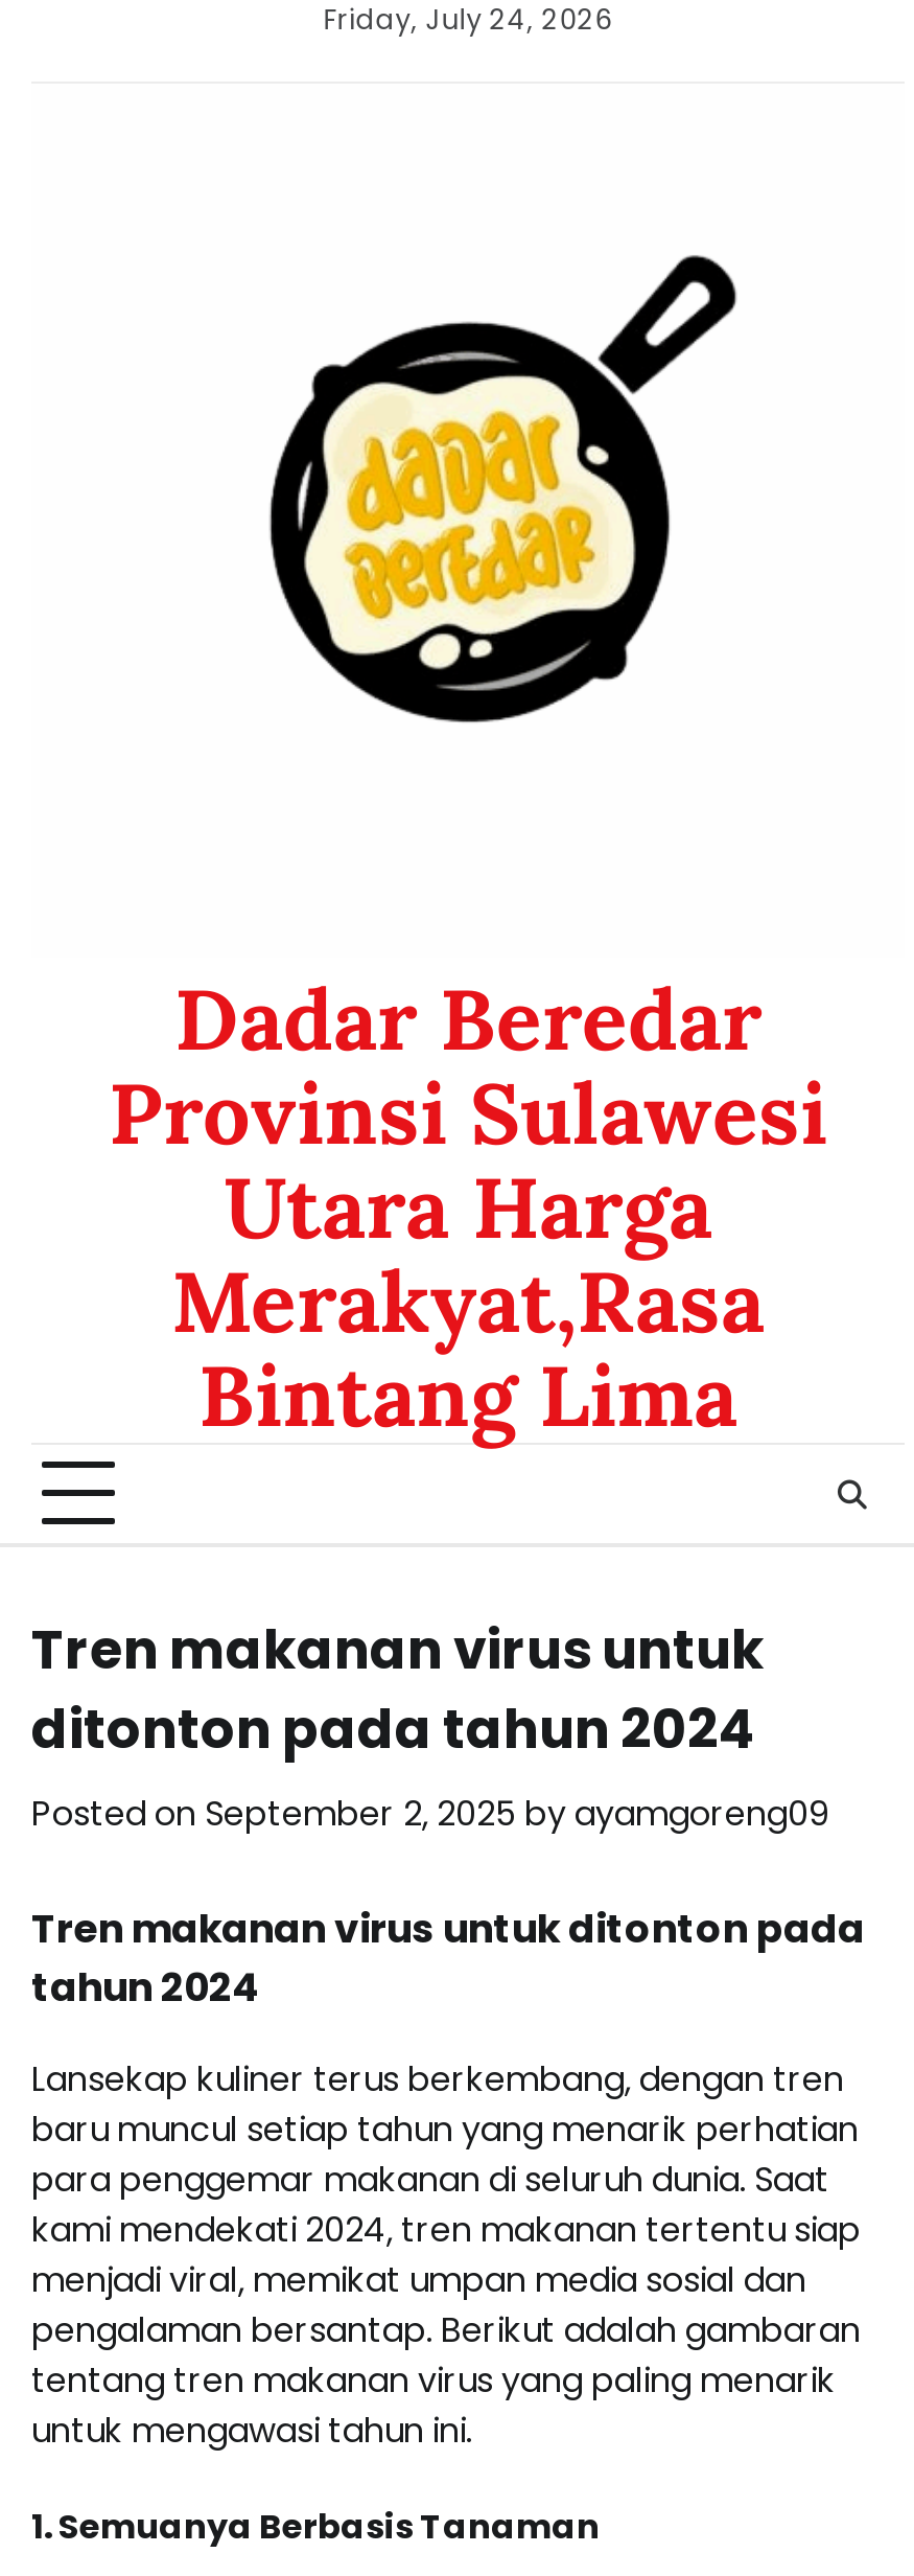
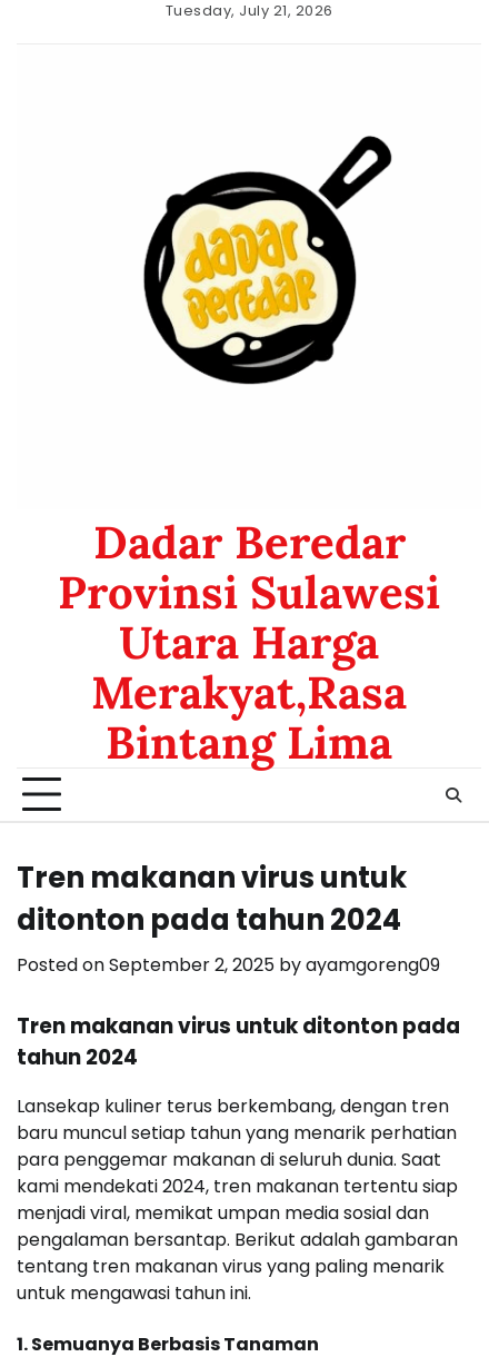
- Friday, July 24, 2026
+ Tuesday, July 21, 2026
